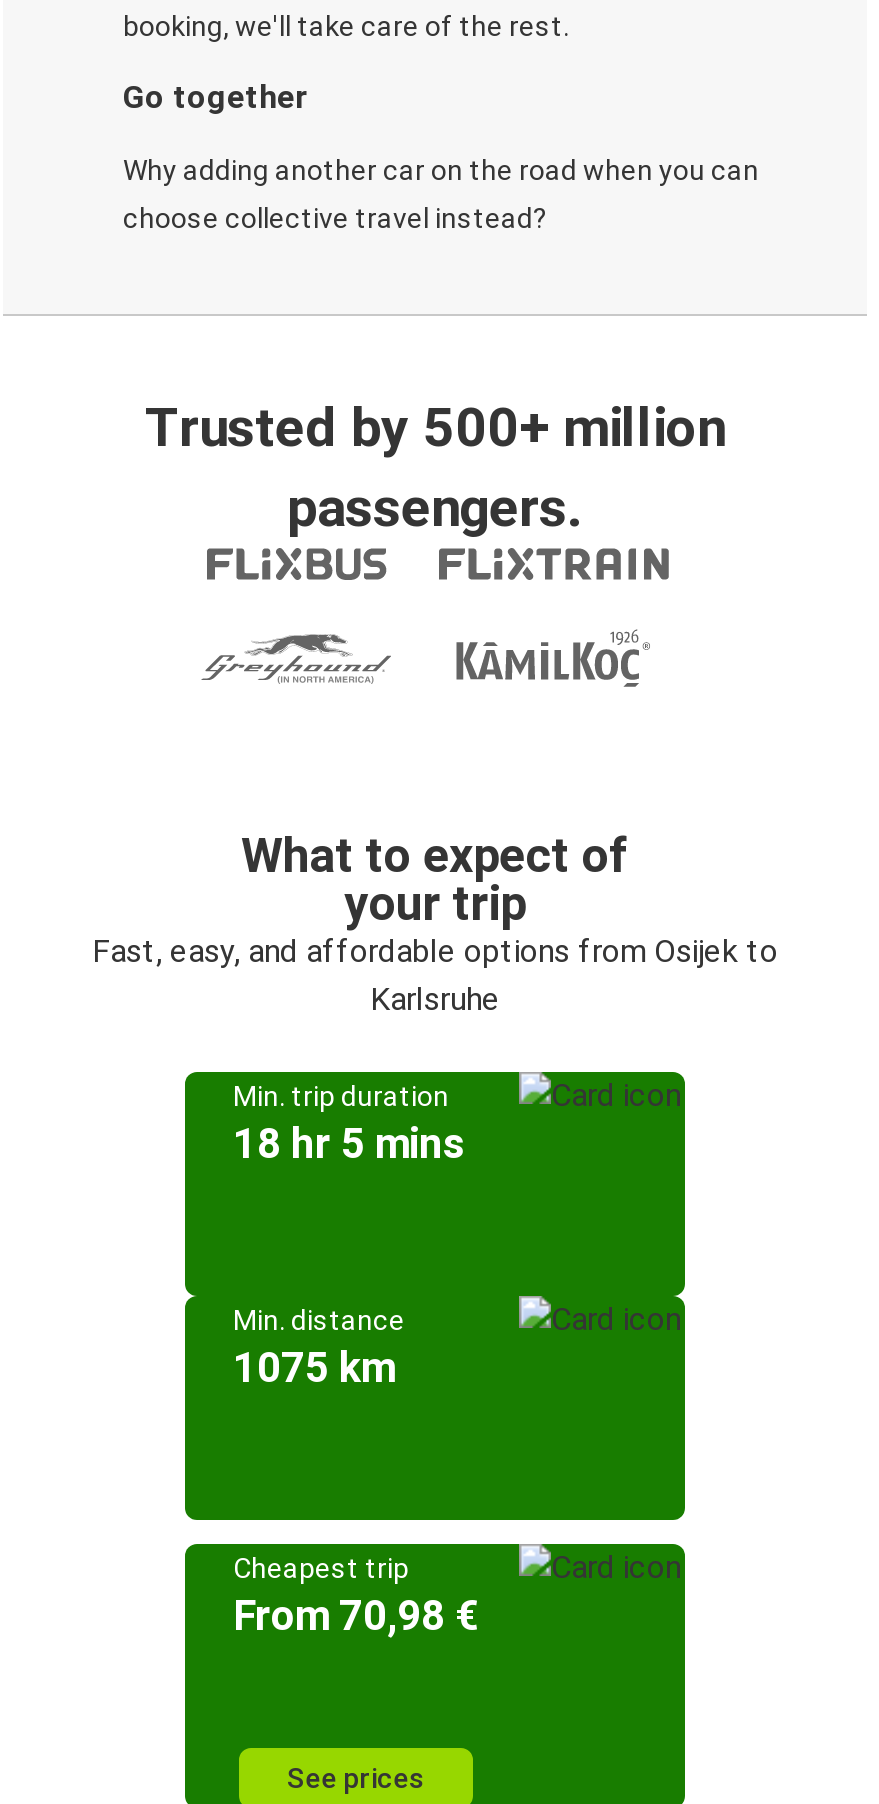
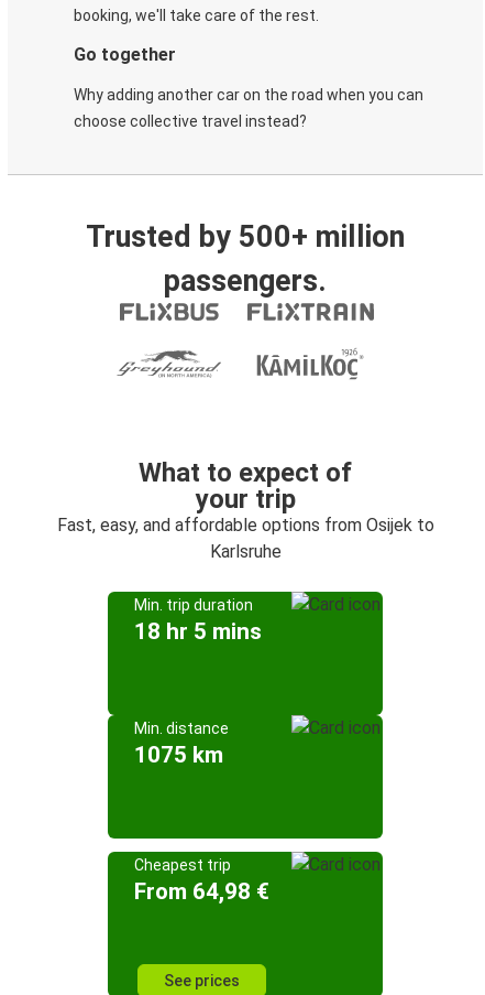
- From 70,98 €
+ From 64,98 €
